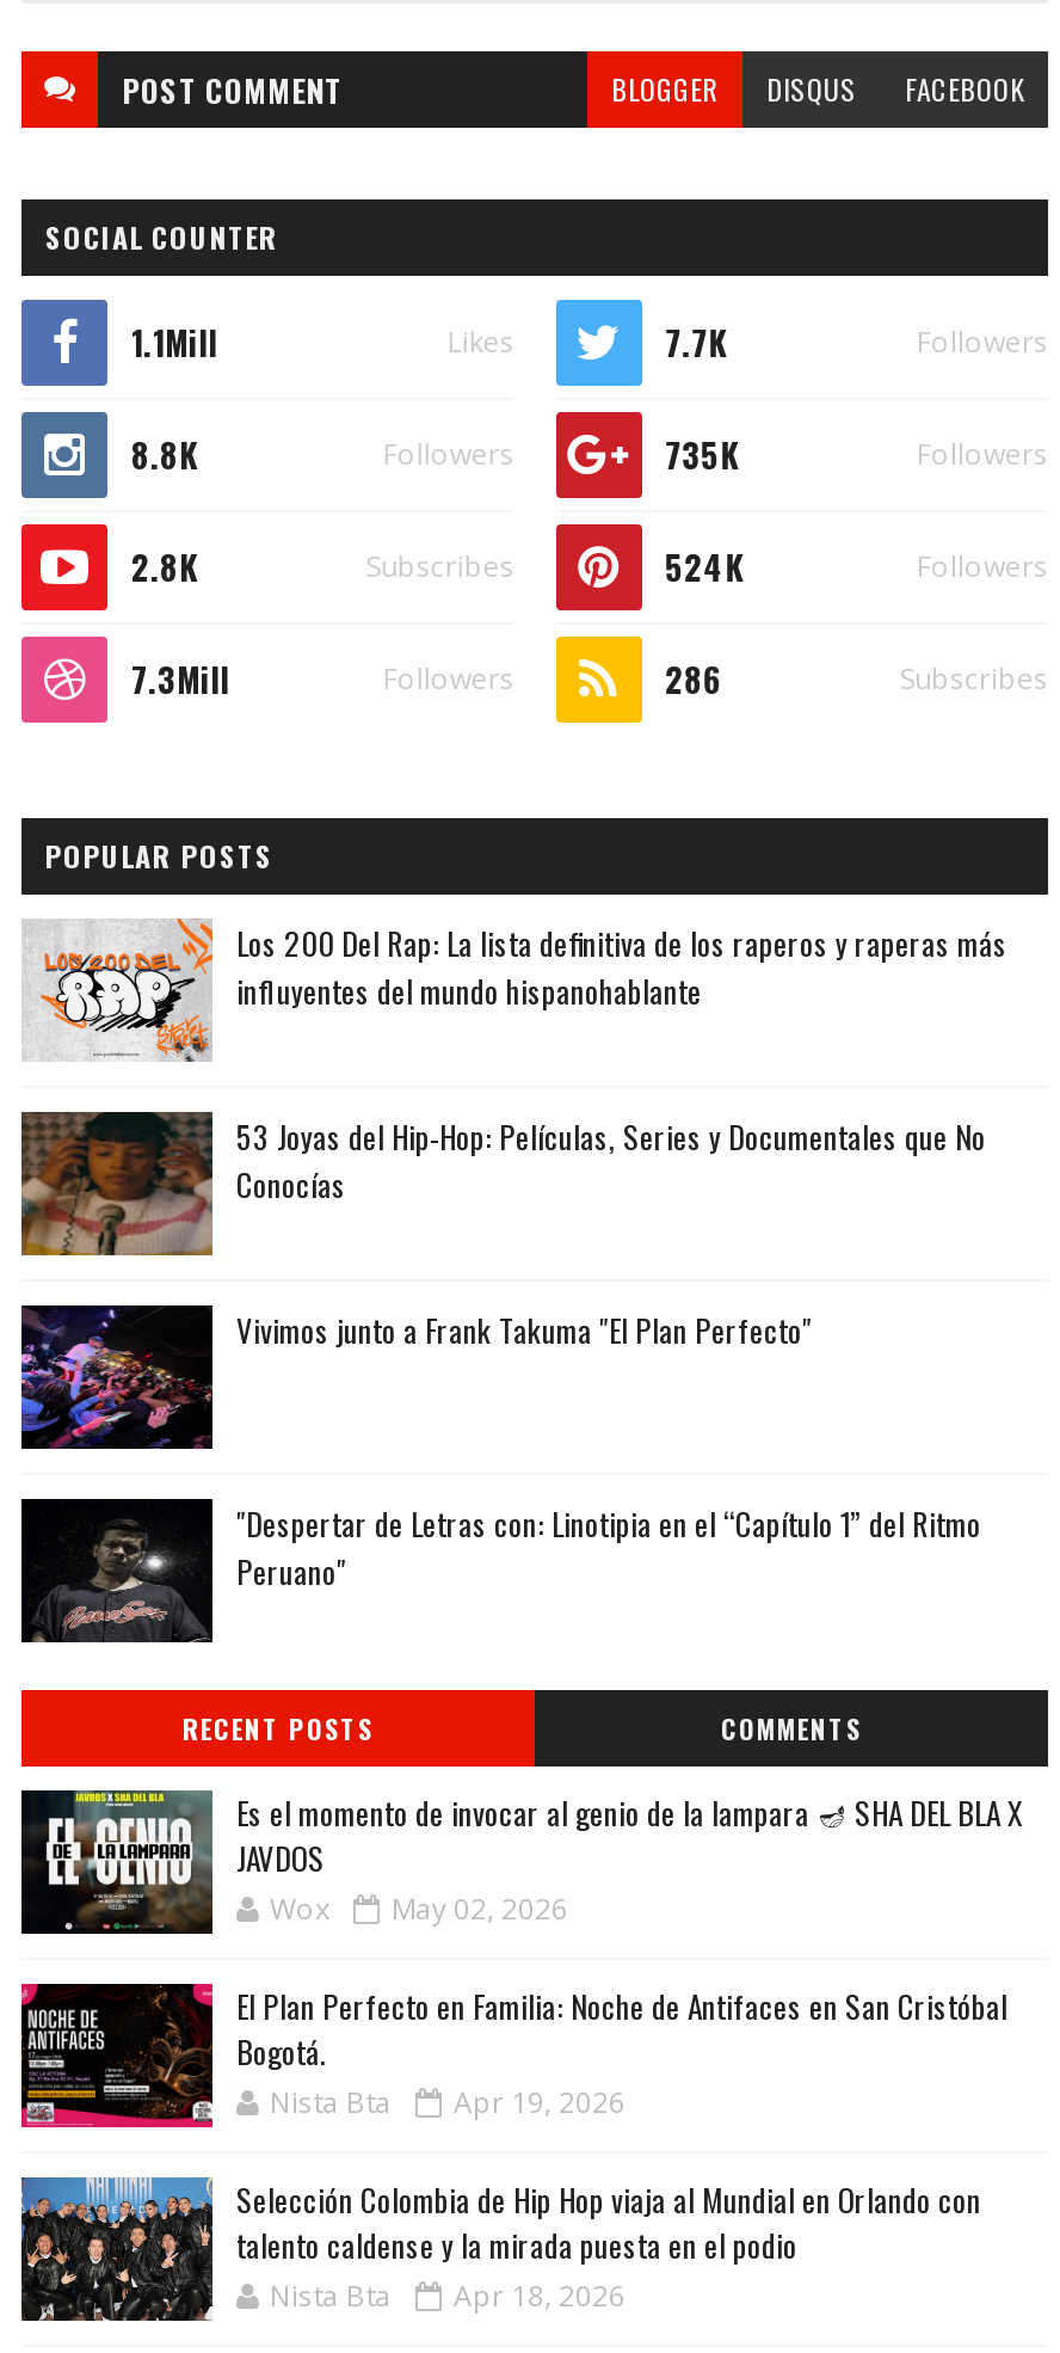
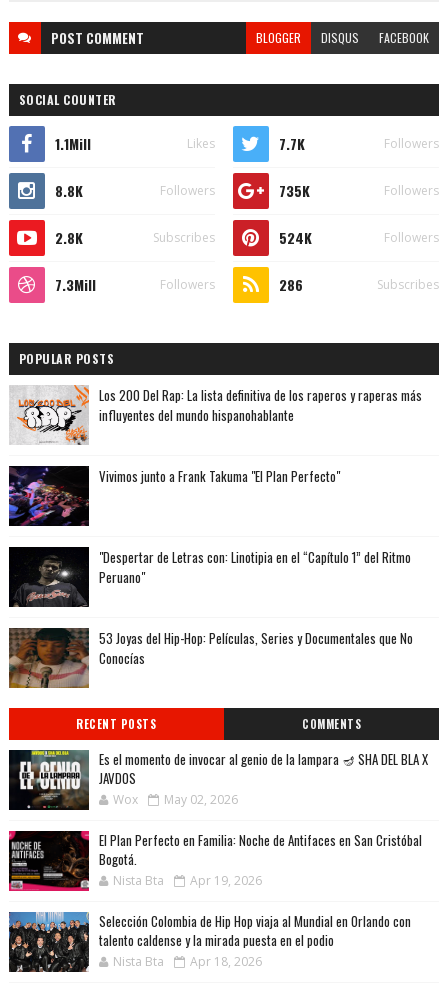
moved down: [image] | 53 Joyas del Hip-Hop: Películas, Series y Documentales que No | Conocías

moved up: [image] | Vivimos junto a Frank Takuma "El Plan Perfecto" | "Despertar de Letras con: Linotipia en el “Capítulo 1” del Ritmo | Peruano"
